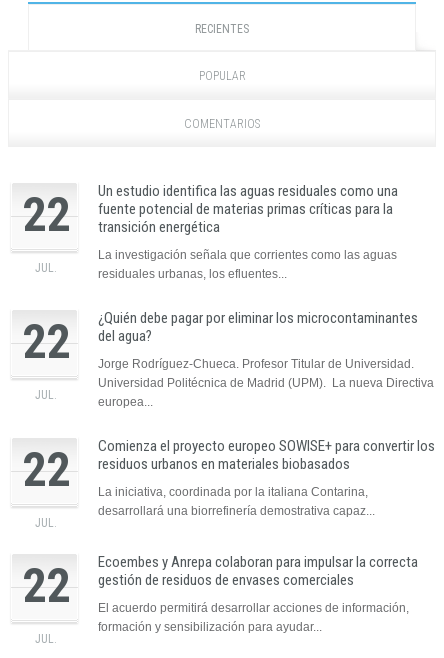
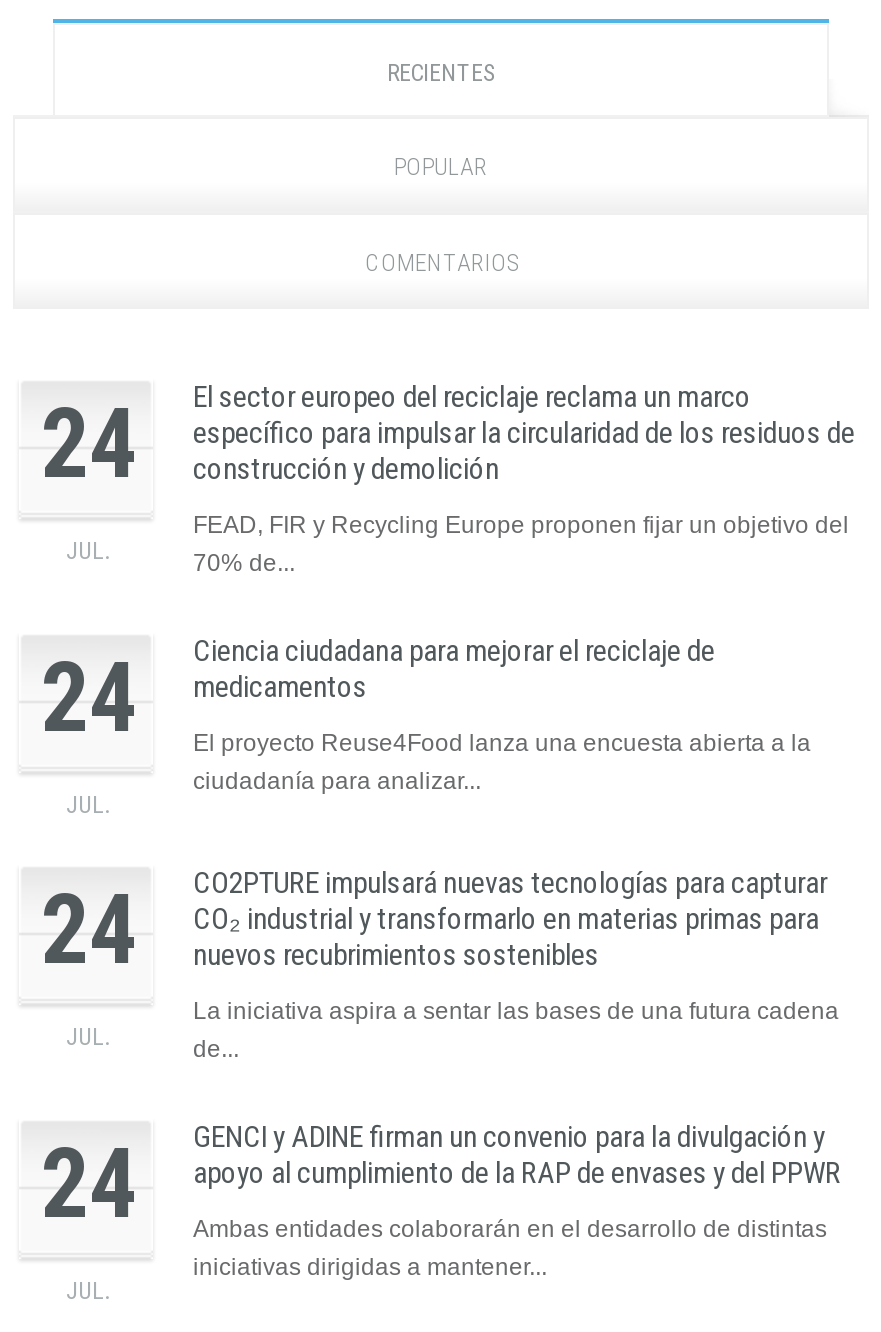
- 22
+ 24

- Un estudio identifica las aguas residuales como una
- fuente potencial de materias primas críticas para la
- transición energética
+ El sector europeo del reciclaje reclama un marco
+ específico para impulsar la circularidad de los residuos de
+ construcción y demolición

- La investigación señala que corrientes como las aguas
- residuales urbanas, los efluentes...
+ FEAD, FIR y Recycling Europe proponen fijar un objetivo del
+ 70% de...

- 22
+ 24

- ¿Quién debe pagar por eliminar los microcontaminantes
- del agua?
+ Ciencia ciudadana para mejorar el reciclaje de
+ medicamentos

- Jorge Rodríguez-Chueca. Profesor Titular de Universidad.
- Universidad Politécnica de Madrid (UPM). La nueva Directiva
- europea...
+ El proyecto Reuse4Food lanza una encuesta abierta a la
+ ciudadanía para analizar...

- 22
+ 24

- Comienza el proyecto europeo SOWISE+ para convertir los
- residuos urbanos en materiales biobasados
+ CO2PTURE impulsará nuevas tecnologías para capturar
+ CO₂ industrial y transformarlo en materias primas para
+ nuevos recubrimientos sostenibles

- La iniciativa, coordinada por la italiana Contarina,
- desarrollará una biorrefinería demostrativa capaz...
+ La iniciativa aspira a sentar las bases de una futura cadena
+ de...

- 22
+ 24

- Ecoembes y Anrepa colaboran para impulsar la correcta
- gestión de residuos de envases comerciales
+ GENCI y ADINE firman un convenio para la divulgación y
+ apoyo al cumplimiento de la RAP de envases y del PPWR

- El acuerdo permitirá desarrollar acciones de información,
- formación y sensibilización para ayudar...
+ Ambas entidades colaborarán en el desarrollo de distintas
+ iniciativas dirigidas a mantener...
